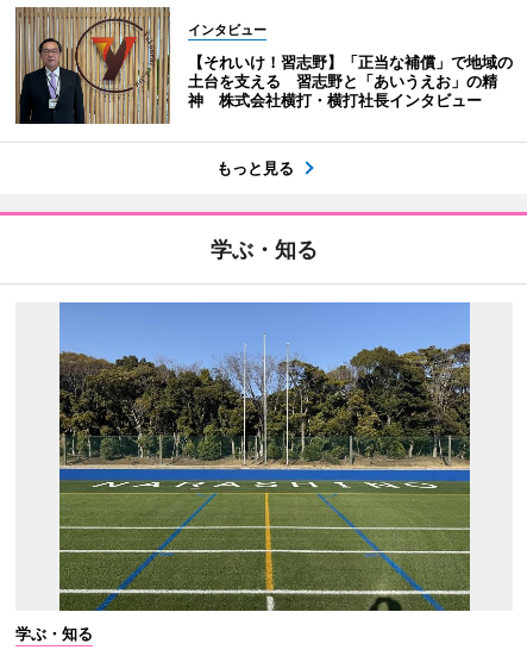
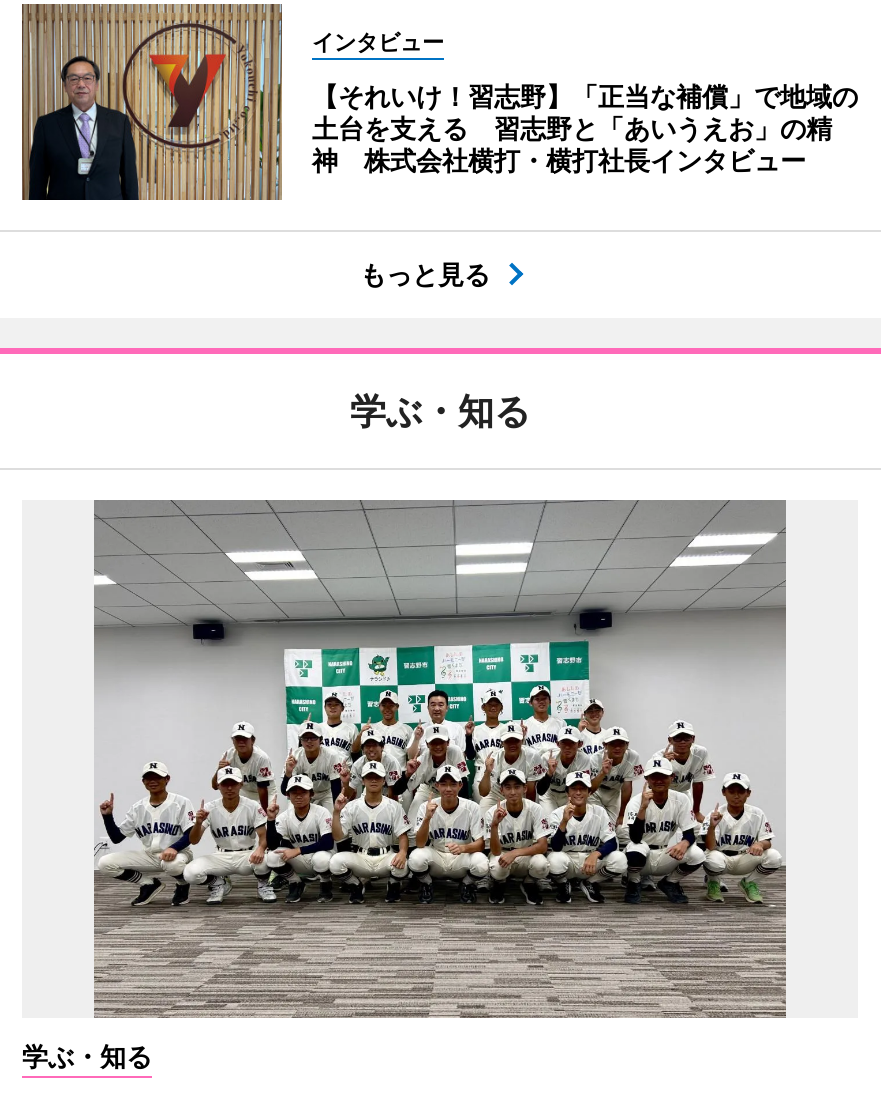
- [image]
+ [image]
